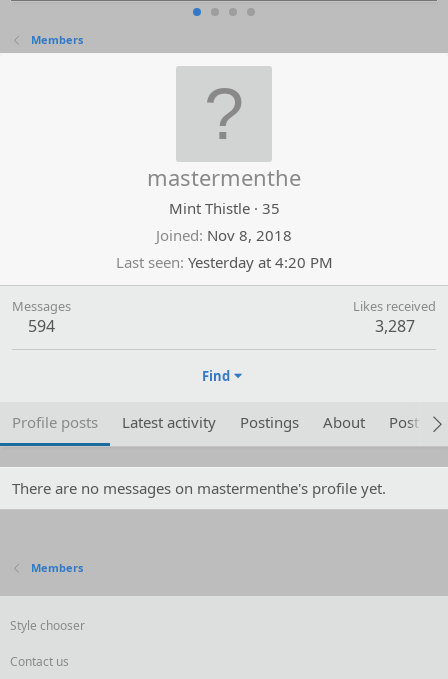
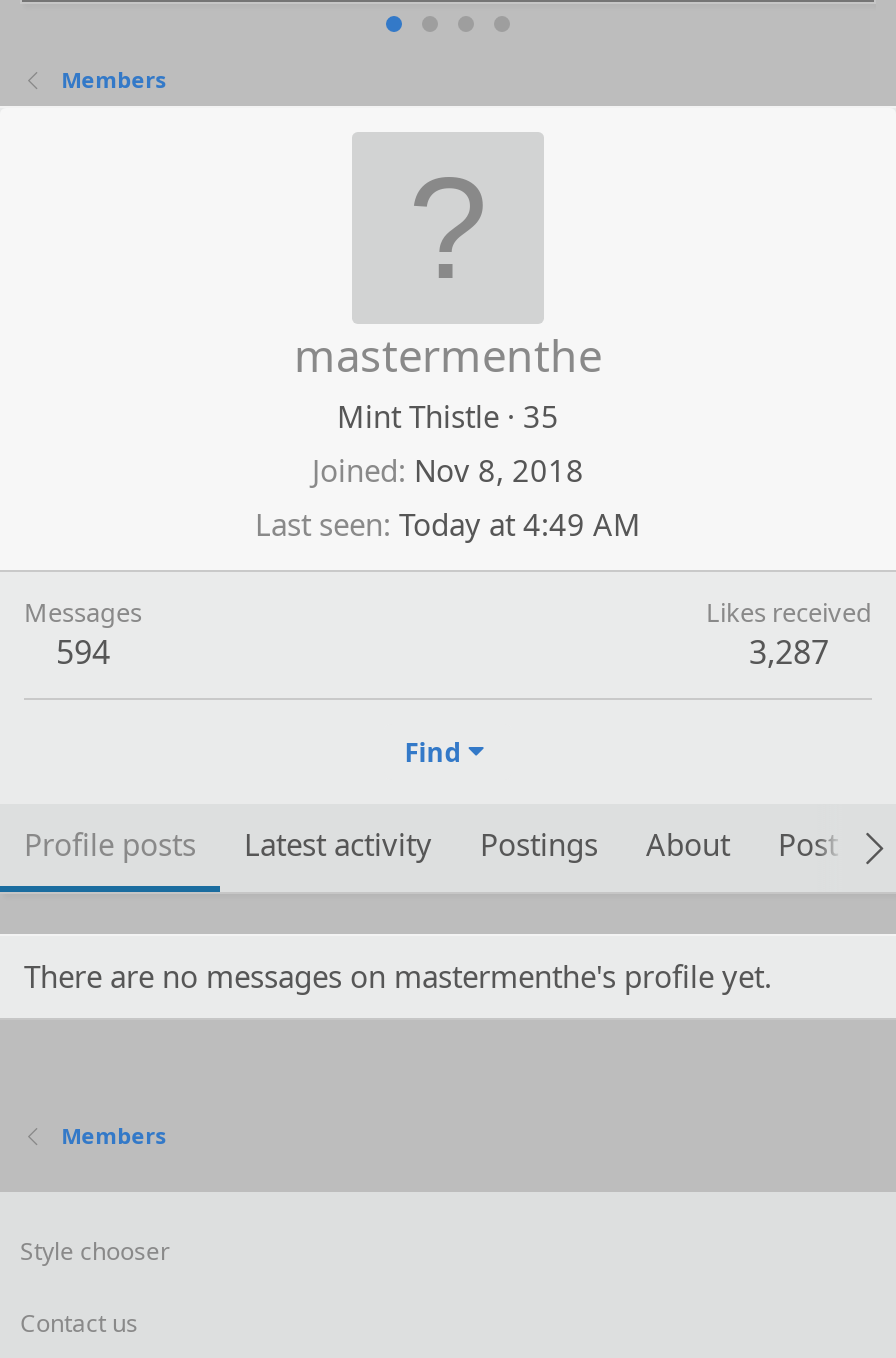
- Last seen Yesterday at 4:20 PM
+ Last seen Today at 4:49 AM
